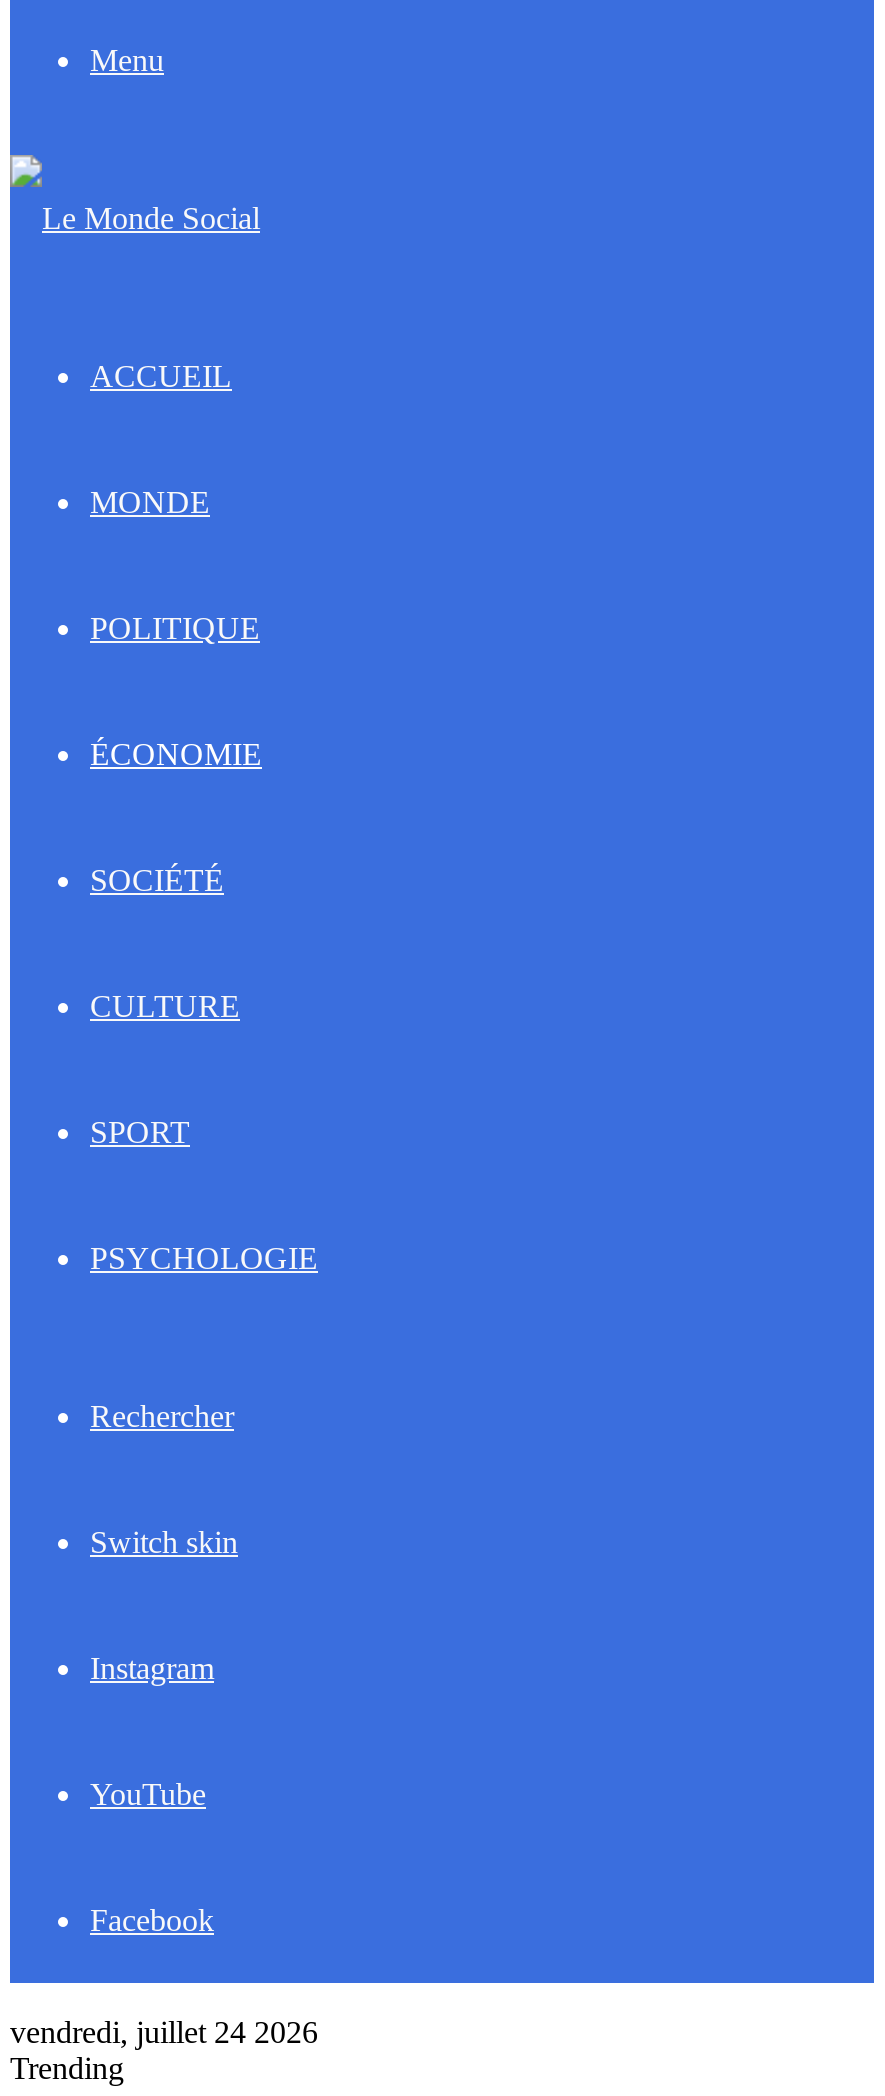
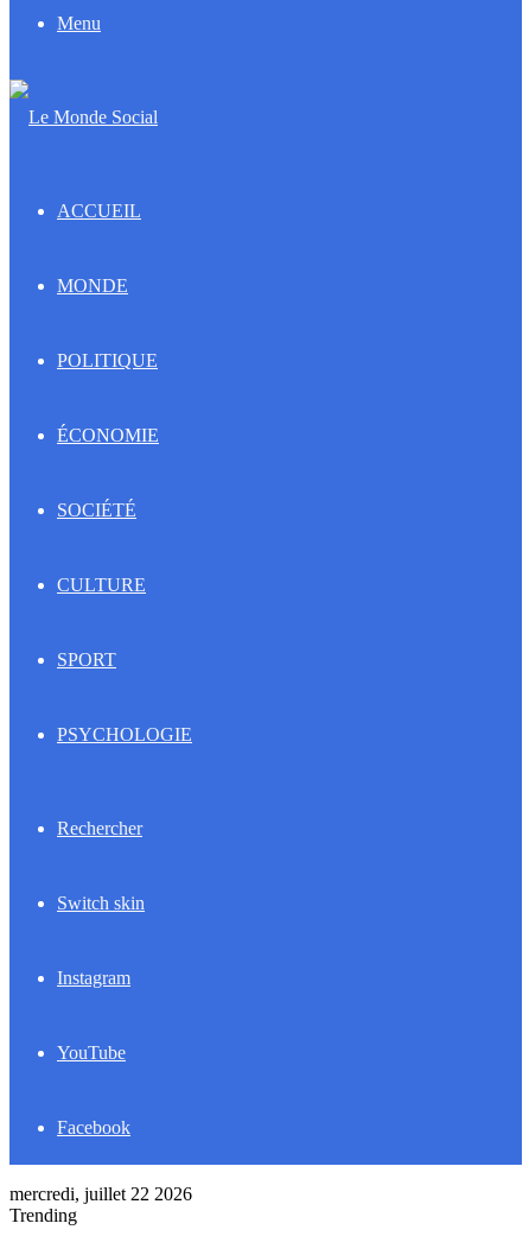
- vendredi, juillet 24 2026
+ mercredi, juillet 22 2026
